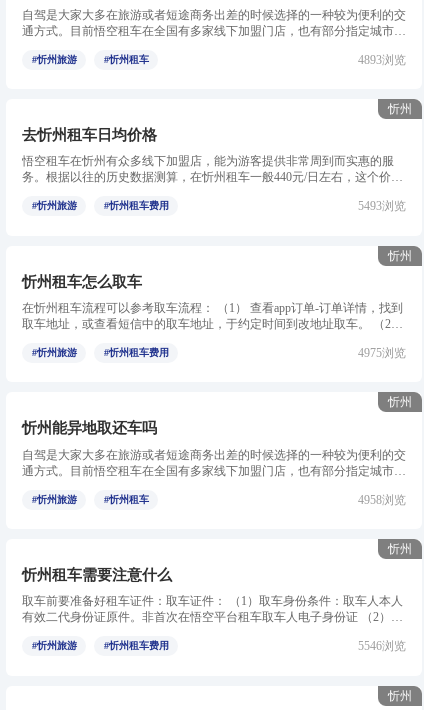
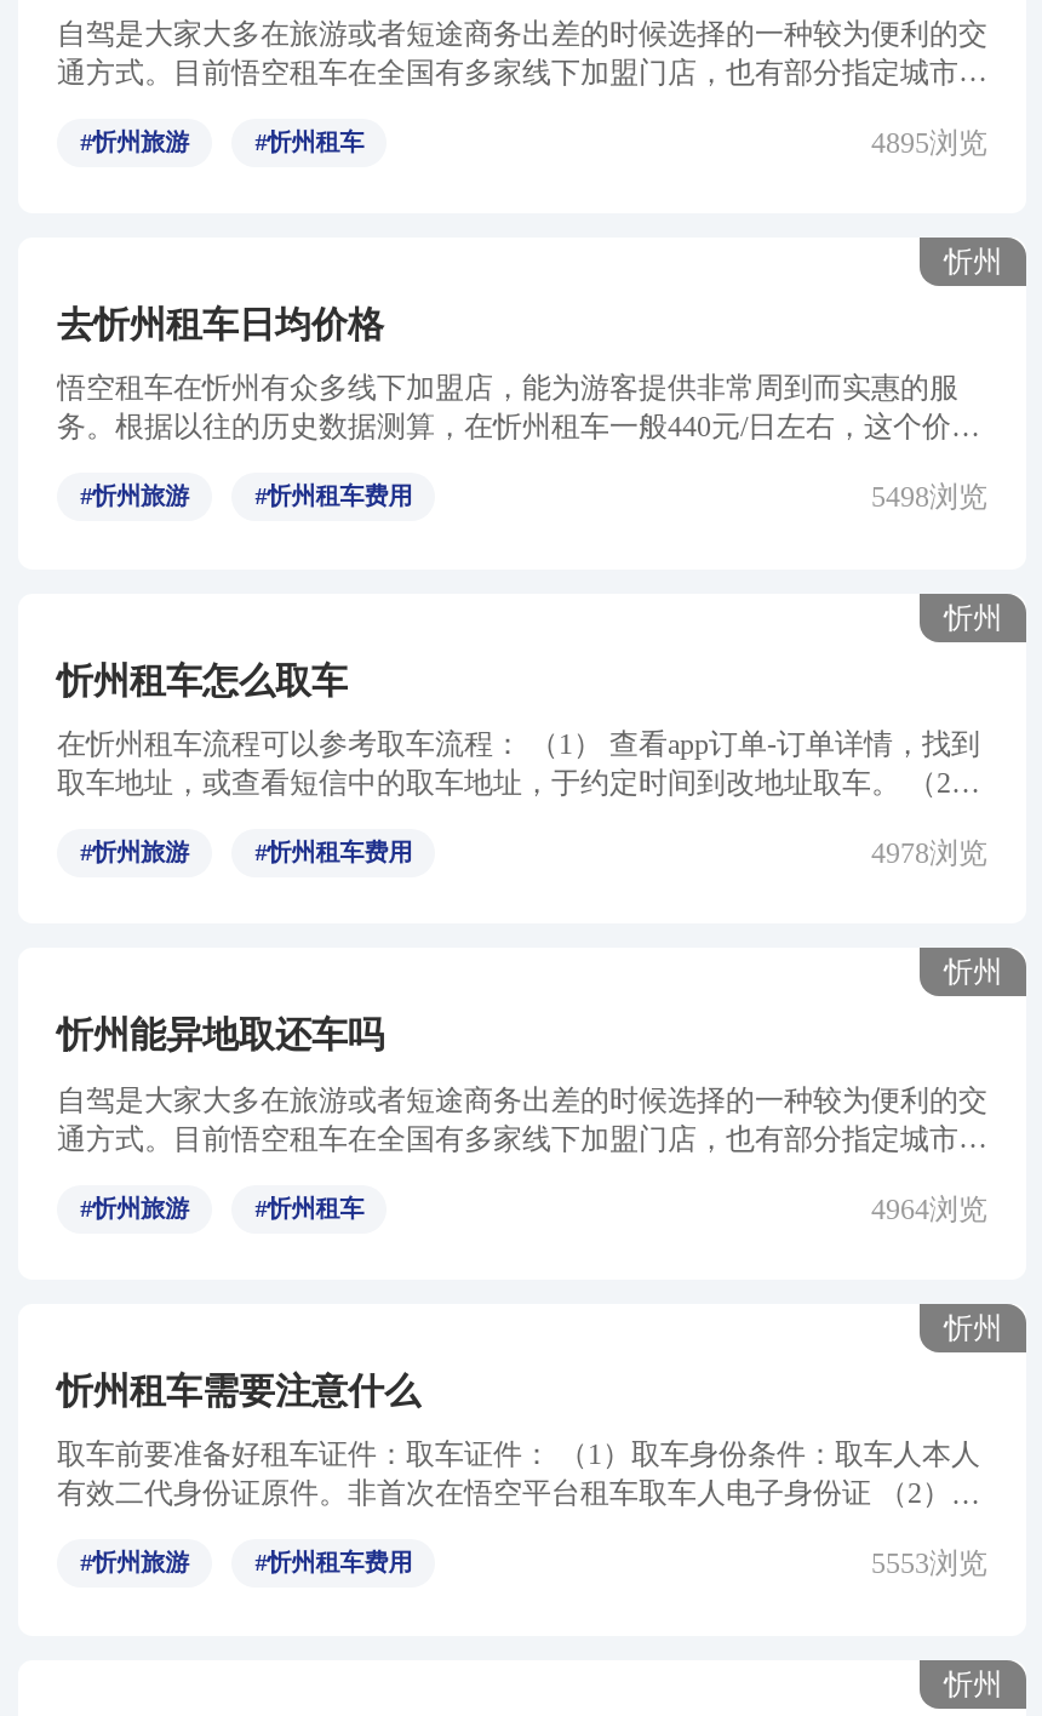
- 4893浏览
+ 4895浏览

- 5493浏览
+ 5498浏览

- 4975浏览
+ 4978浏览

- 4958浏览
+ 4964浏览

- 5546浏览
+ 5553浏览
